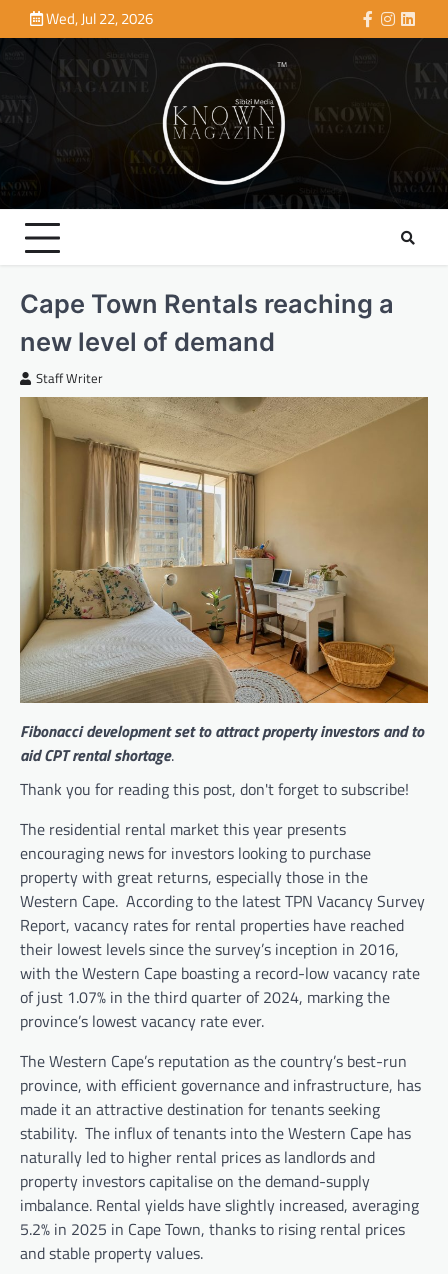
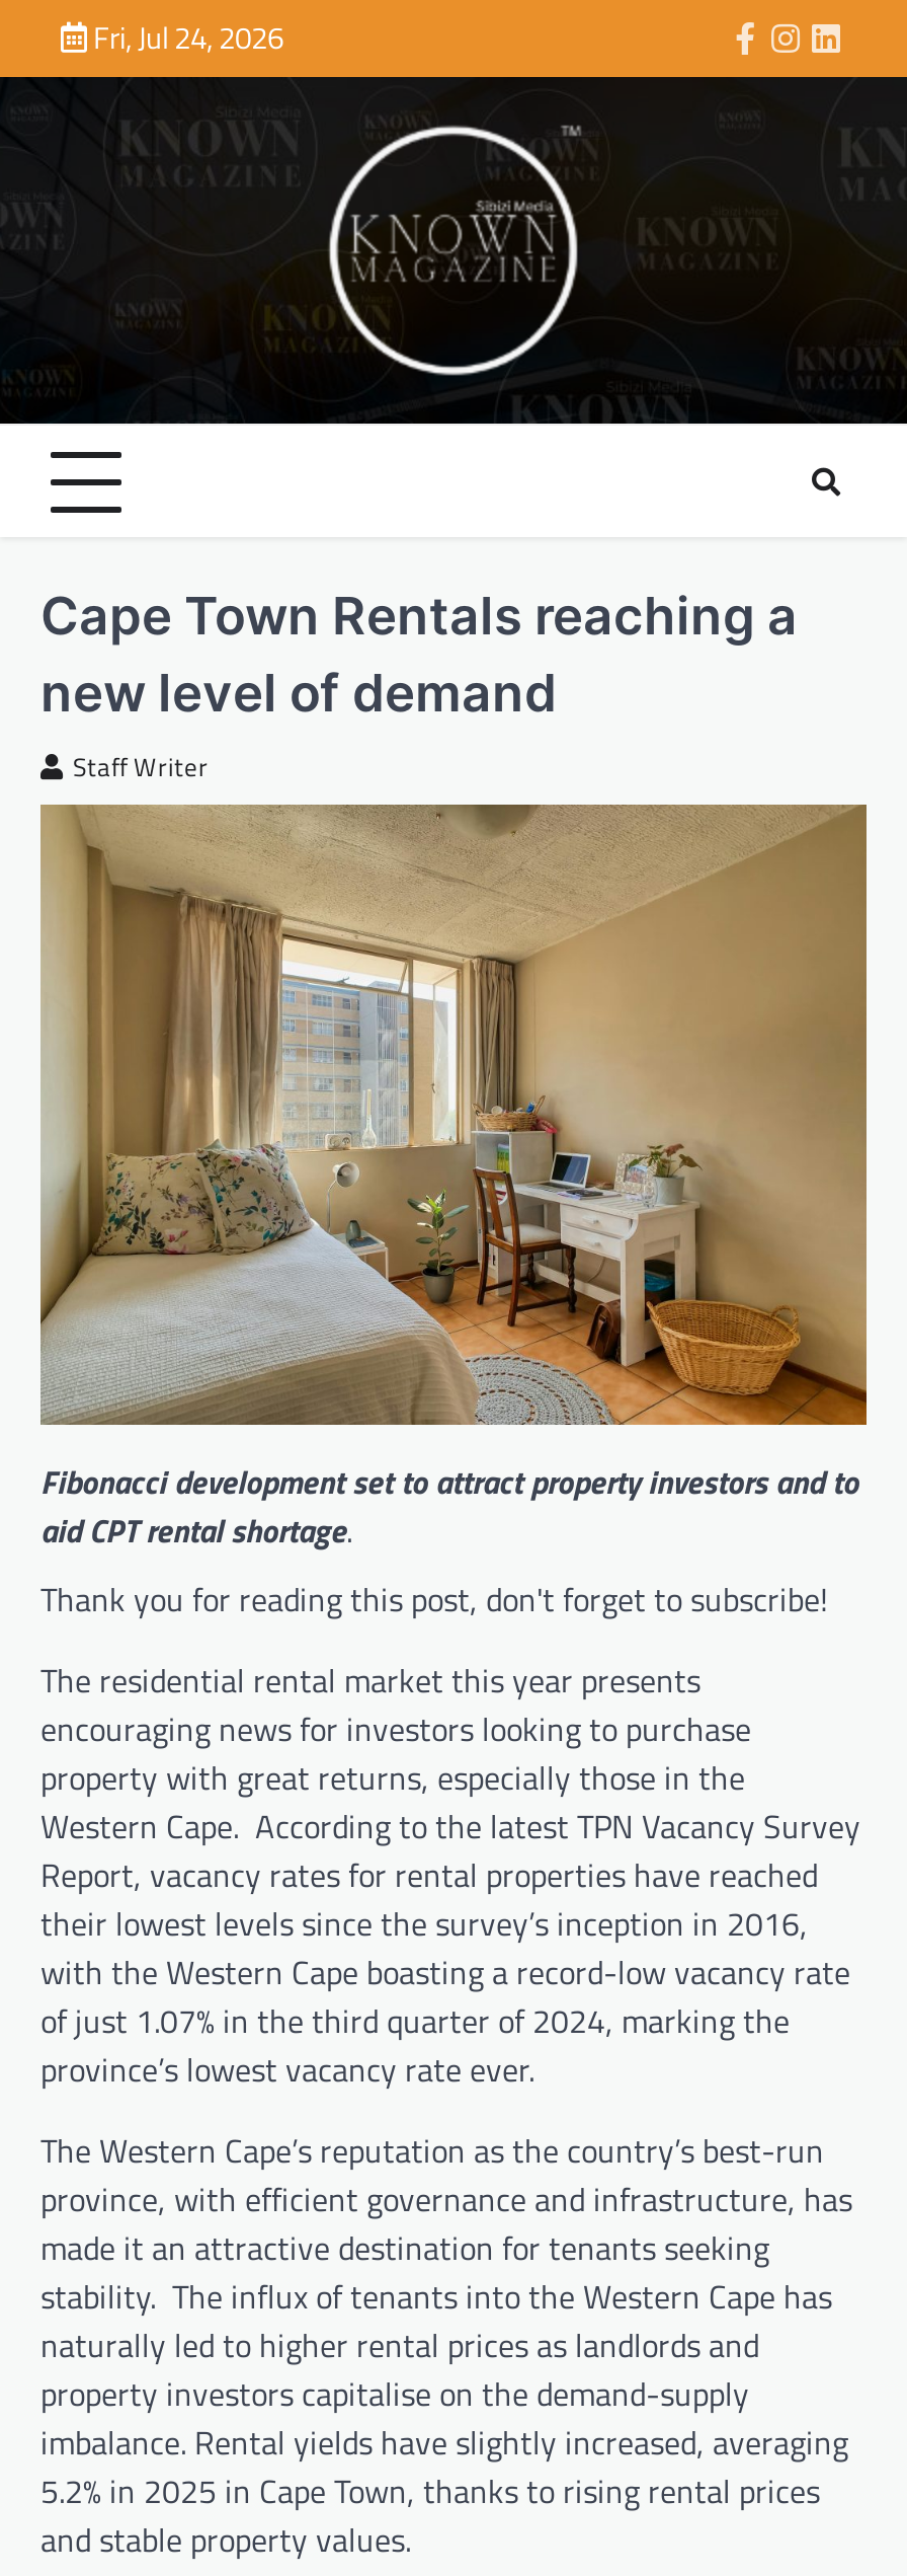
- Wed, Jul 22, 2026
+ Fri, Jul 24, 2026
